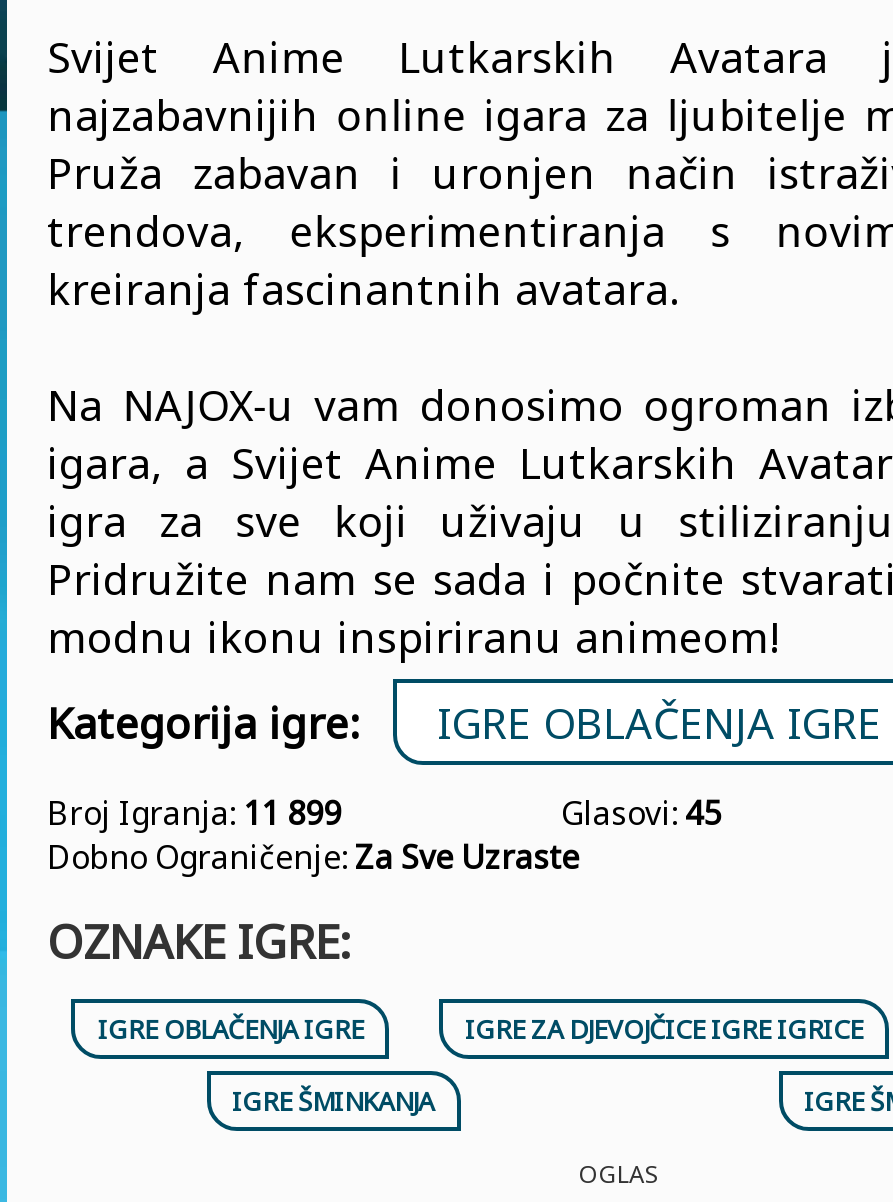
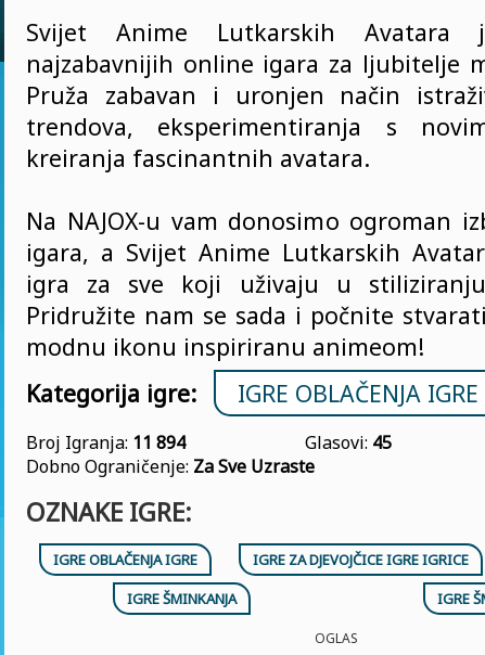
- Broj Igranja: 11 899
+ Broj Igranja: 11 894
